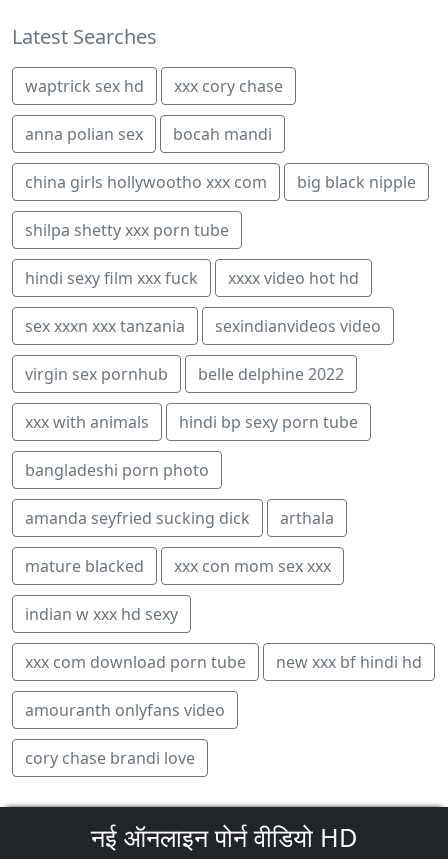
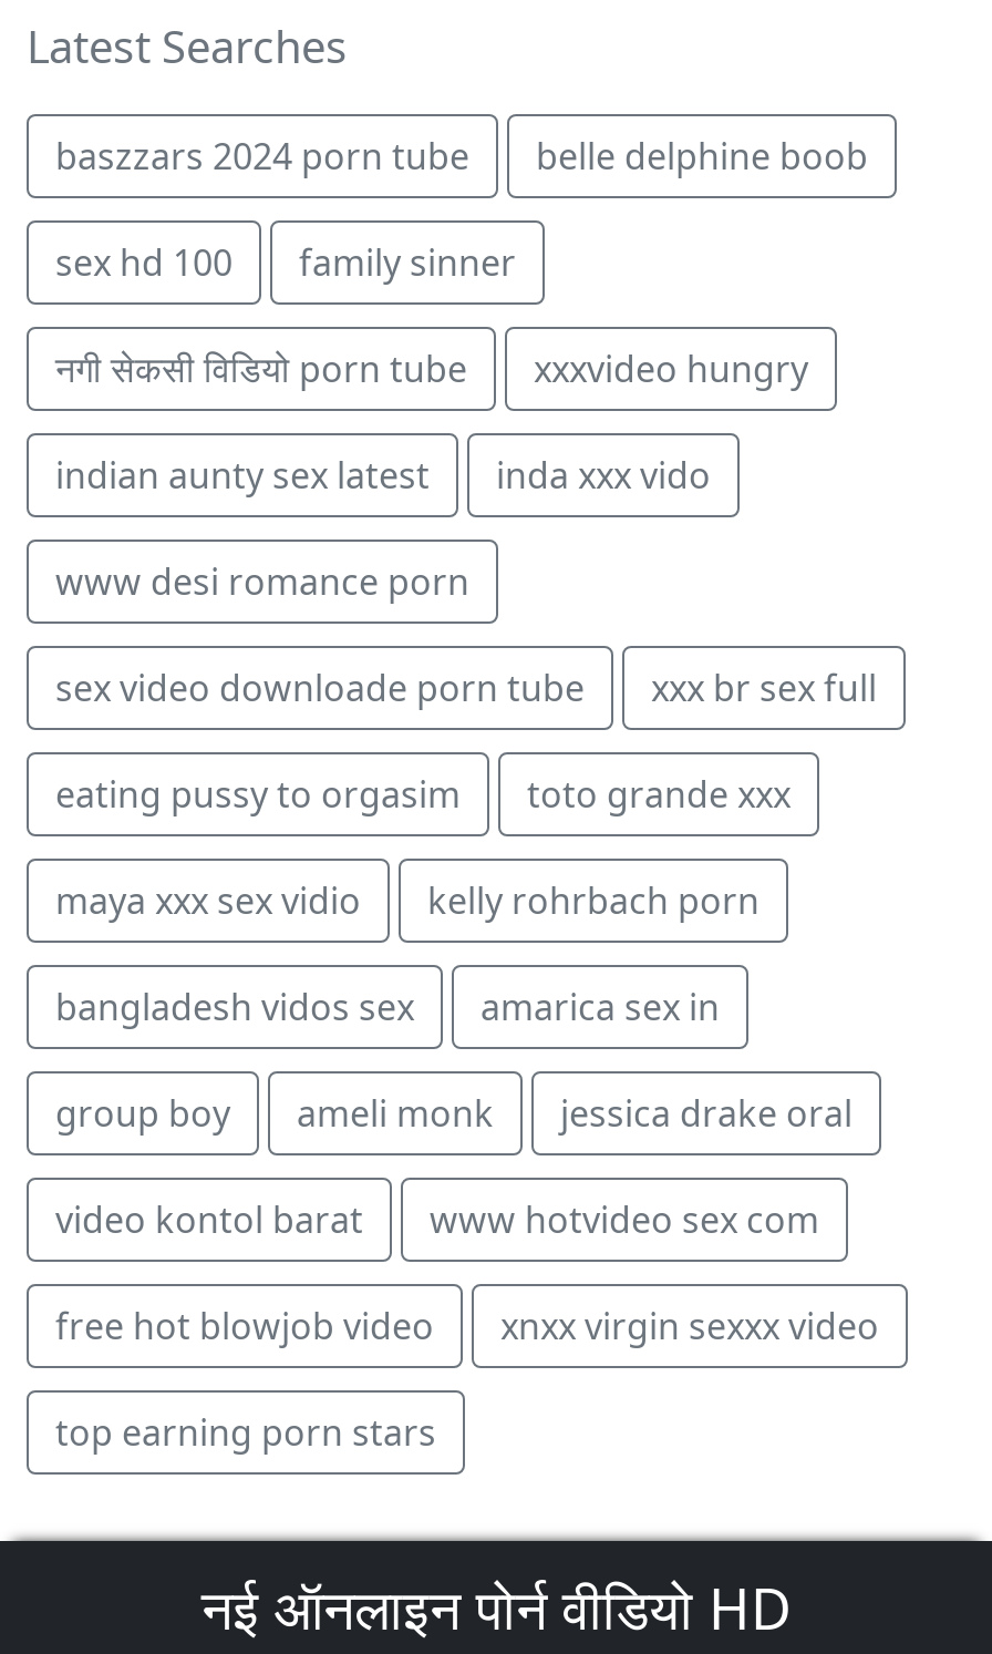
- waptrick sex hd
- xxx cory chase
- anna polian sex
- bocah mandi
- china girls hollywootho xxx com
- big black nipple
- shilpa shetty xxx porn tube
- hindi sexy film xxx fuck
- xxxx video hot hd
- sex xxxn xxx tanzania
- sexindianvideos video
- virgin sex pornhub
- belle delphine 2022
- xxx with animals
- hindi bp sexy porn tube
- bangladeshi porn photo
- amanda seyfried sucking dick
- arthala
- mature blacked
- xxx con mom sex xxx
- indian w xxx hd sexy
- xxx com download porn tube
- new xxx bf hindi hd
- amouranth onlyfans video
- cory chase brandi love
+ baszzars 2024 porn tube
+ belle delphine boob
+ sex hd 100
+ family sinner
+ नगी सेकसी विडियो porn tube
+ xxxvideo hungry
+ indian aunty sex latest
+ inda xxx vido
+ www desi romance porn
+ sex video downloade porn tube
+ xxx br sex full
+ eating pussy to orgasim
+ toto grande xxx
+ maya xxx sex vidio
+ kelly rohrbach porn
+ bangladesh vidos sex
+ amarica sex in
+ group boy
+ ameli monk
+ jessica drake oral
+ video kontol barat
+ www hotvideo sex com
+ free hot blowjob video
+ xnxx virgin sexxx video
+ top earning porn stars
